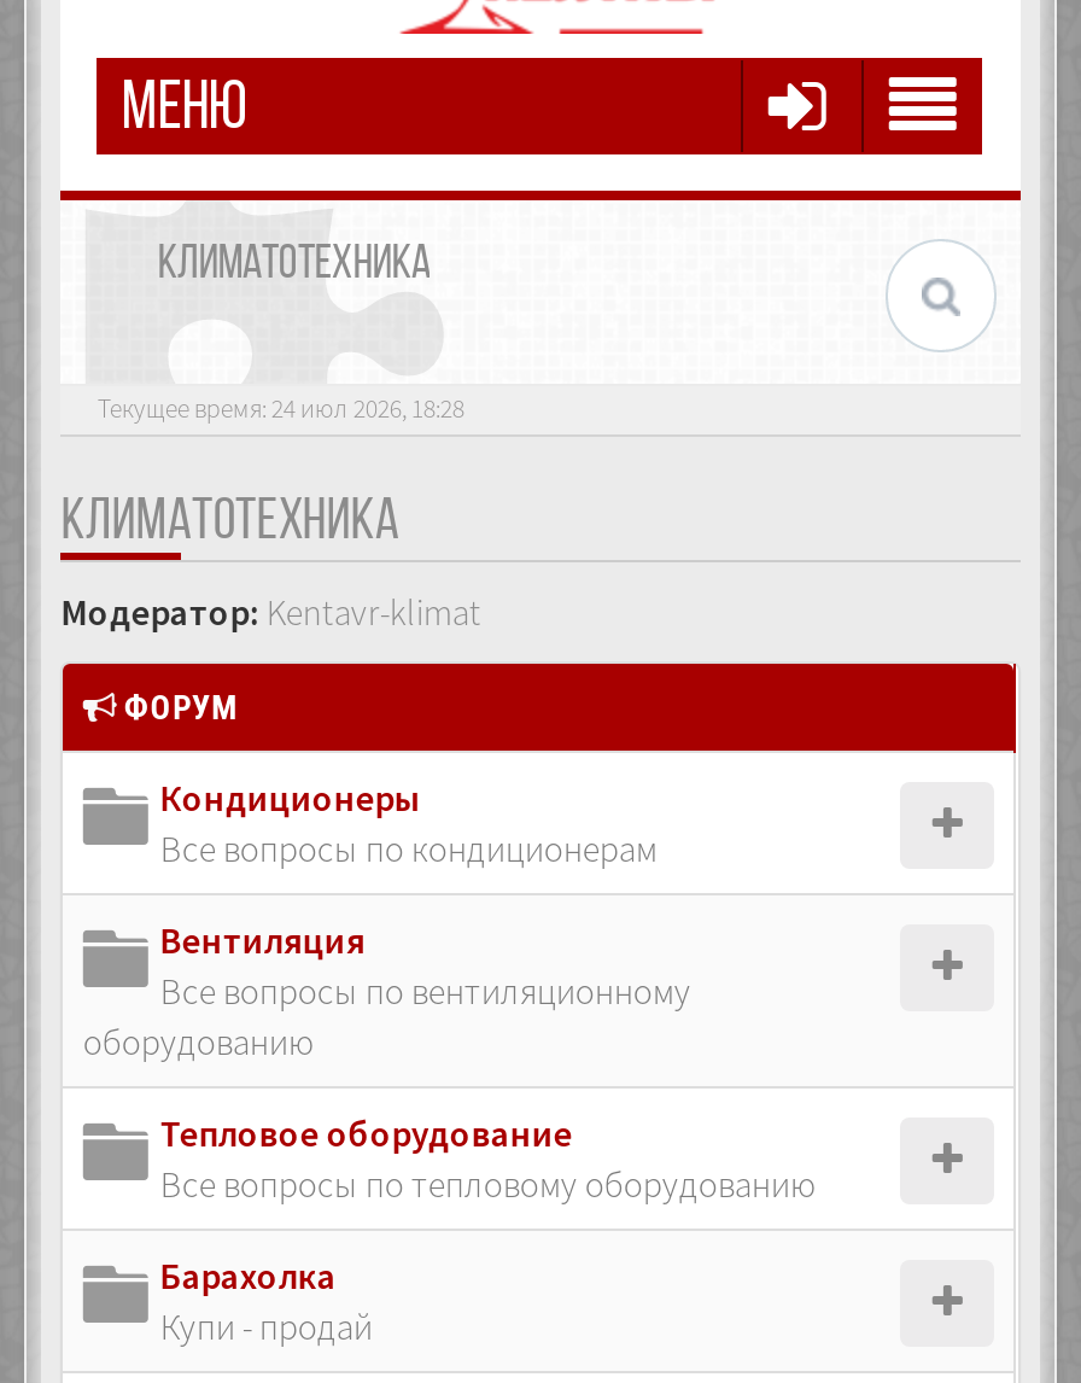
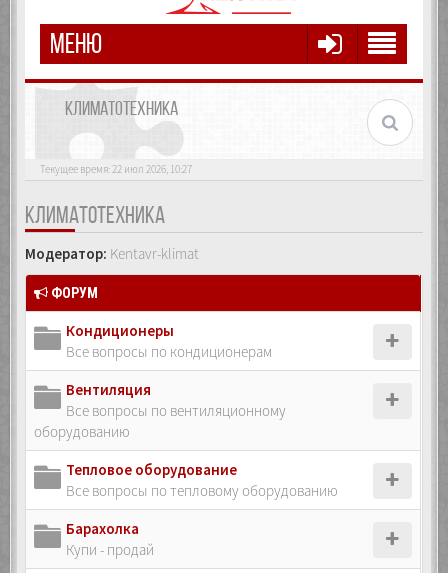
- Текущее время: 24 июл 2026, 18:28
+ Текущее время: 22 июл 2026, 10:27
